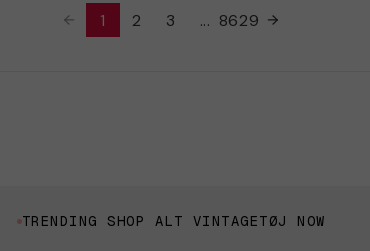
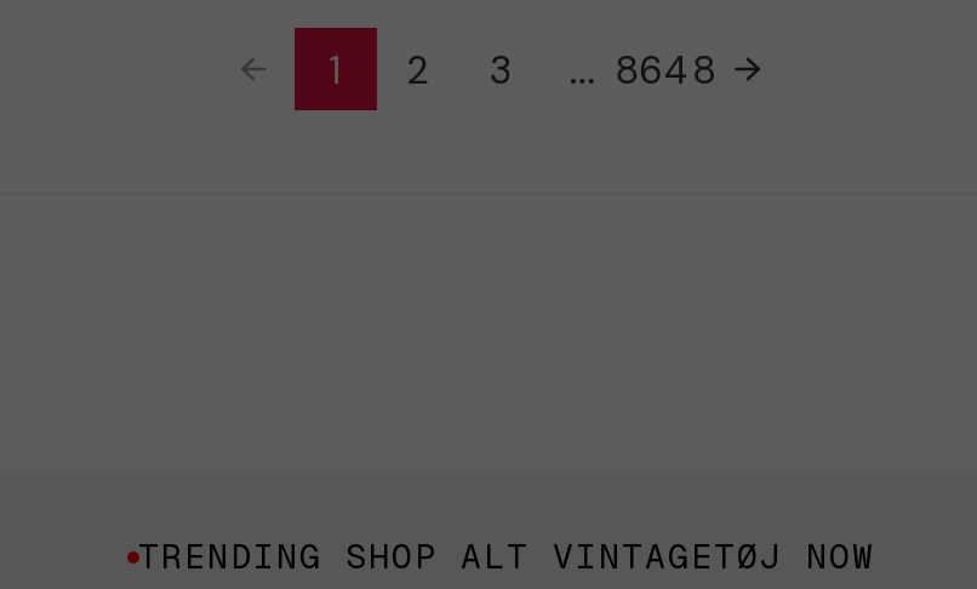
- 1 2 3 ... 8629
+ 1 2 3 ... 8648
